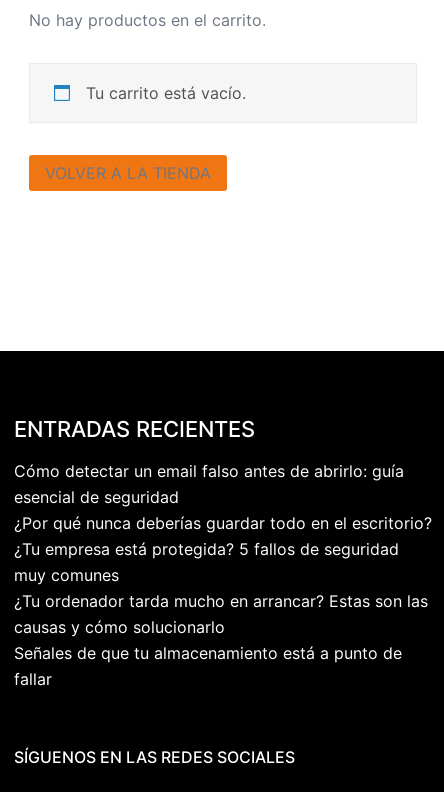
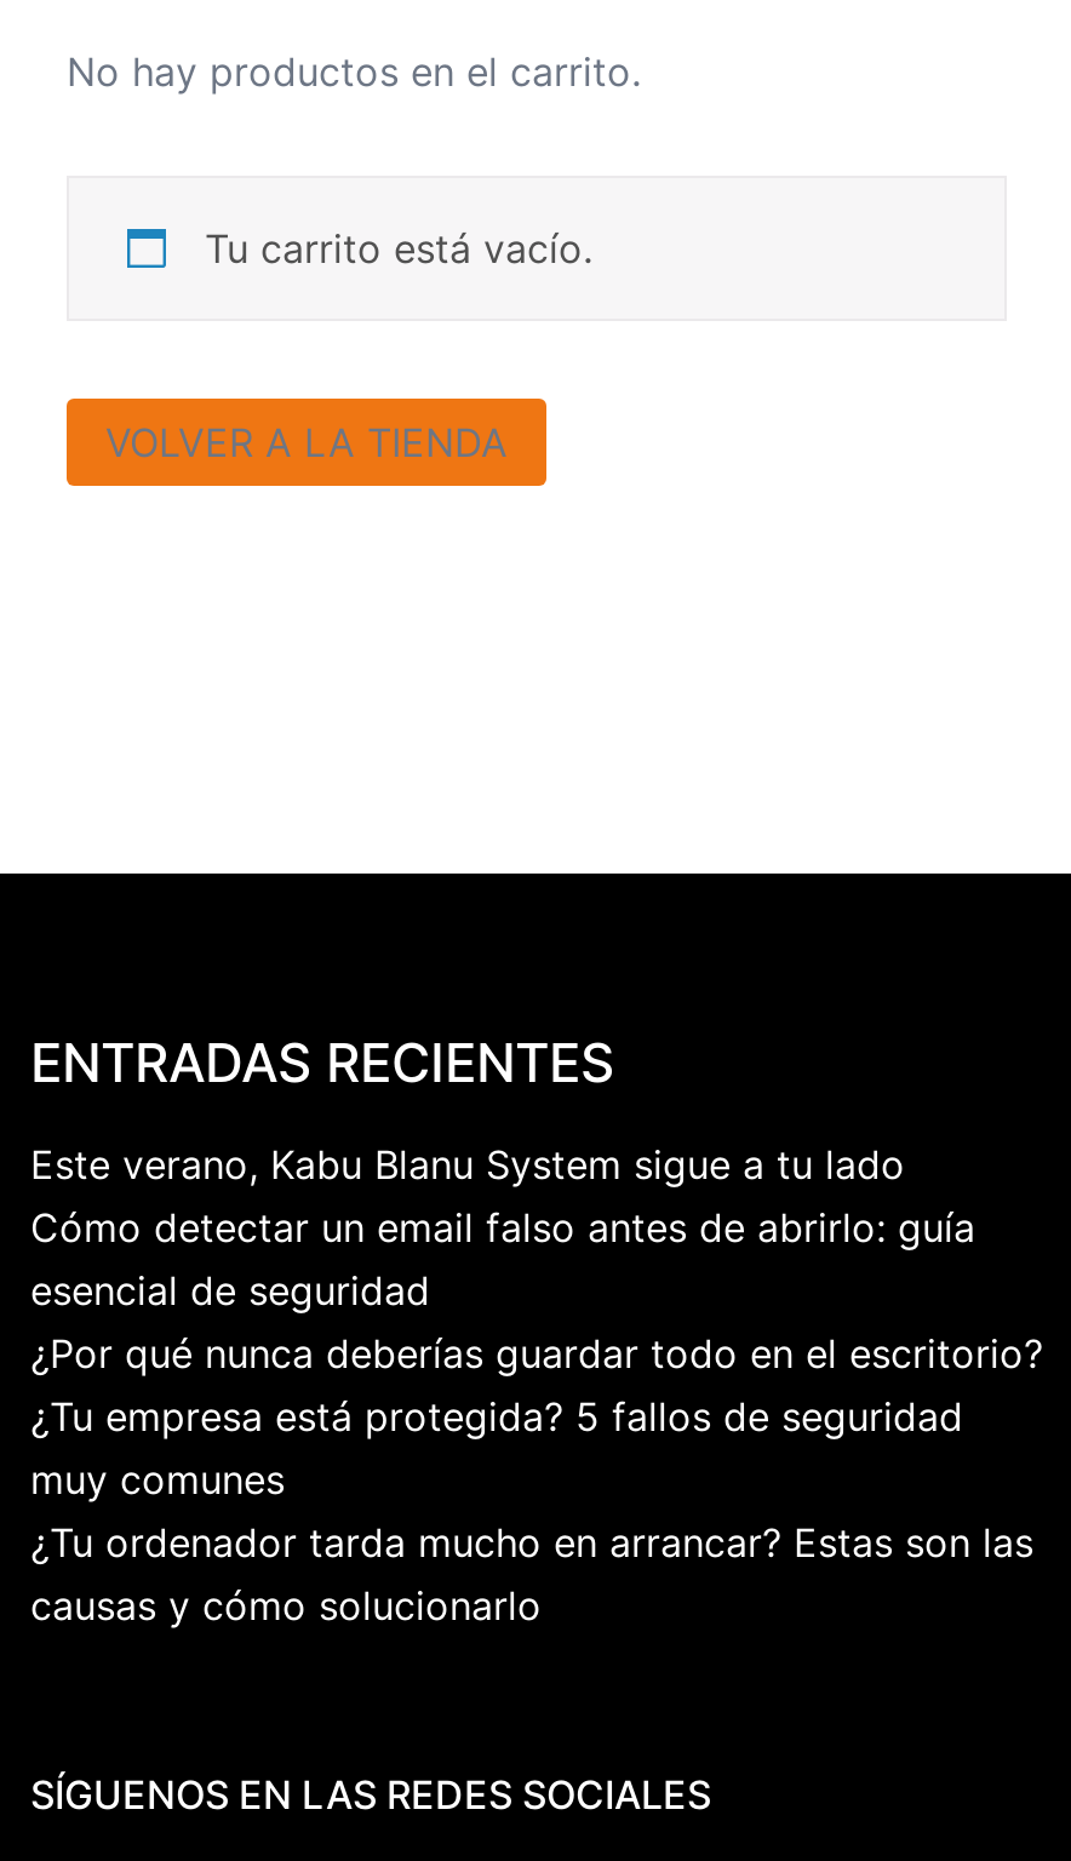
+ Este verano, Kabu Blanu System sigue a tu lado

moved down: Cómo detectar un email falso antes de abrirlo: guía | esencial de seguridad | ¿Por qué nunca deberías guardar todo en el escritorio? | ¿Tu empresa está protegida? 5 fallos de seguridad | muy comunes | ¿Tu ordenador tarda mucho en arrancar? Estas son las | causas y cómo solucionarlo

- Señales de que tu almacenamiento está a punto de
- fallar
